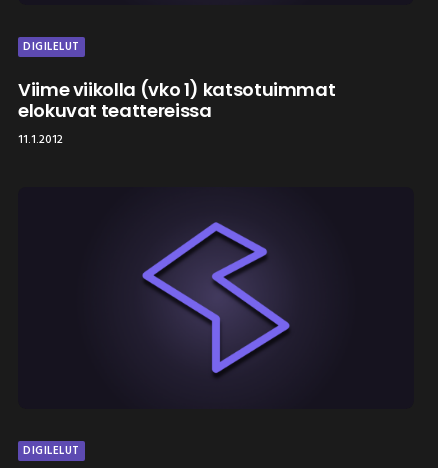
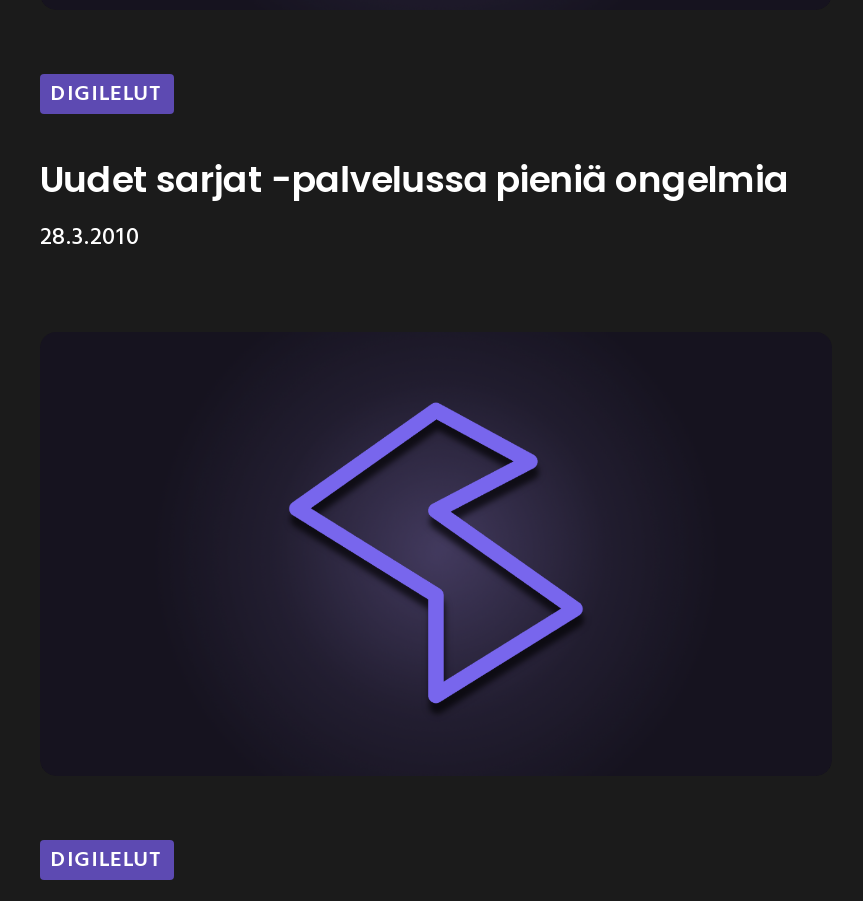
- Viime viikolla (vko 1) katsotuimmat
- elokuvat teattereissa
- 11.1.2012
+ Uudet sarjat -palvelussa pieniä ongelmia
+ 28.3.2010
